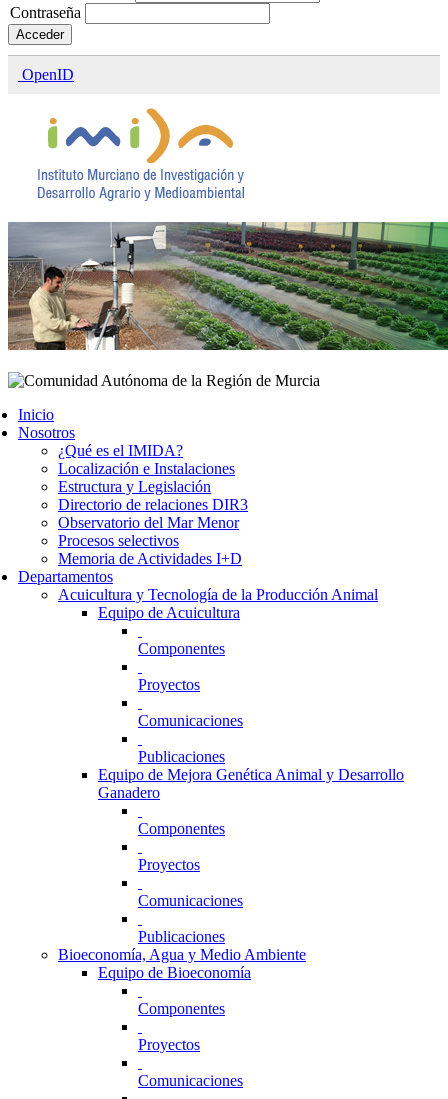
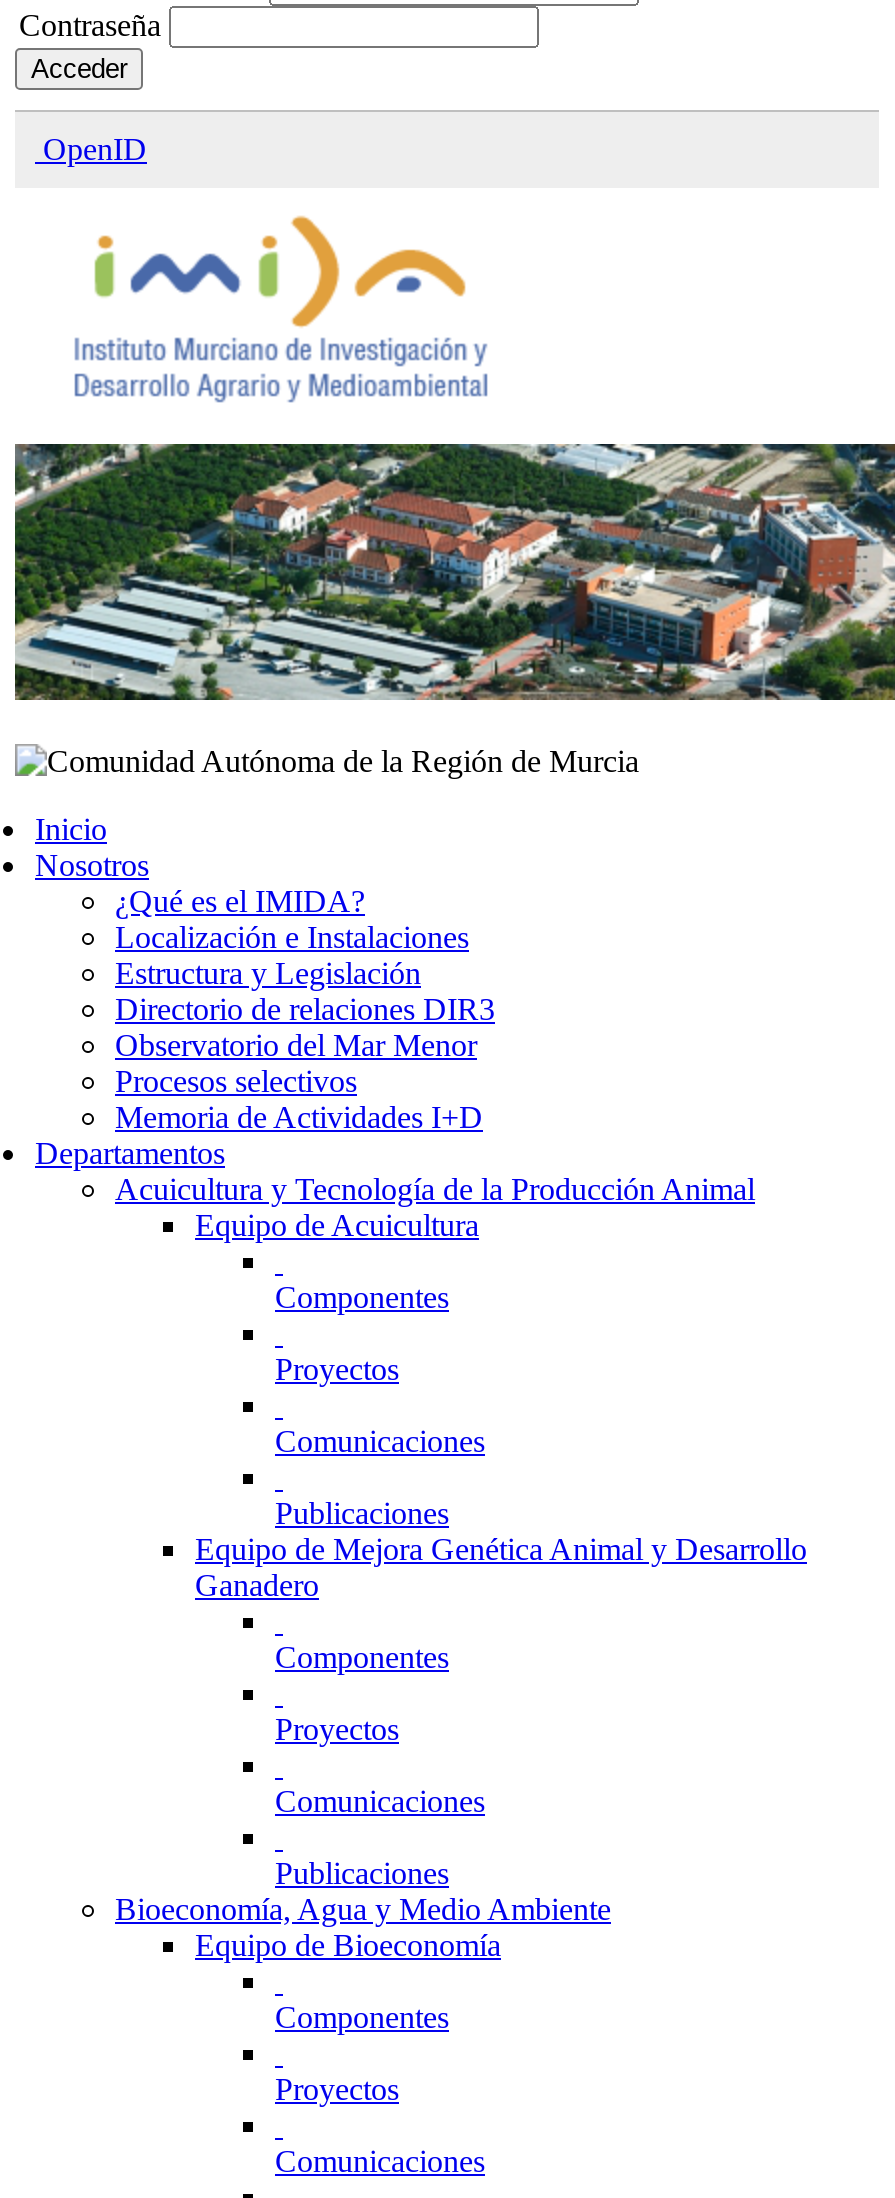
- [image]
+ [image]
